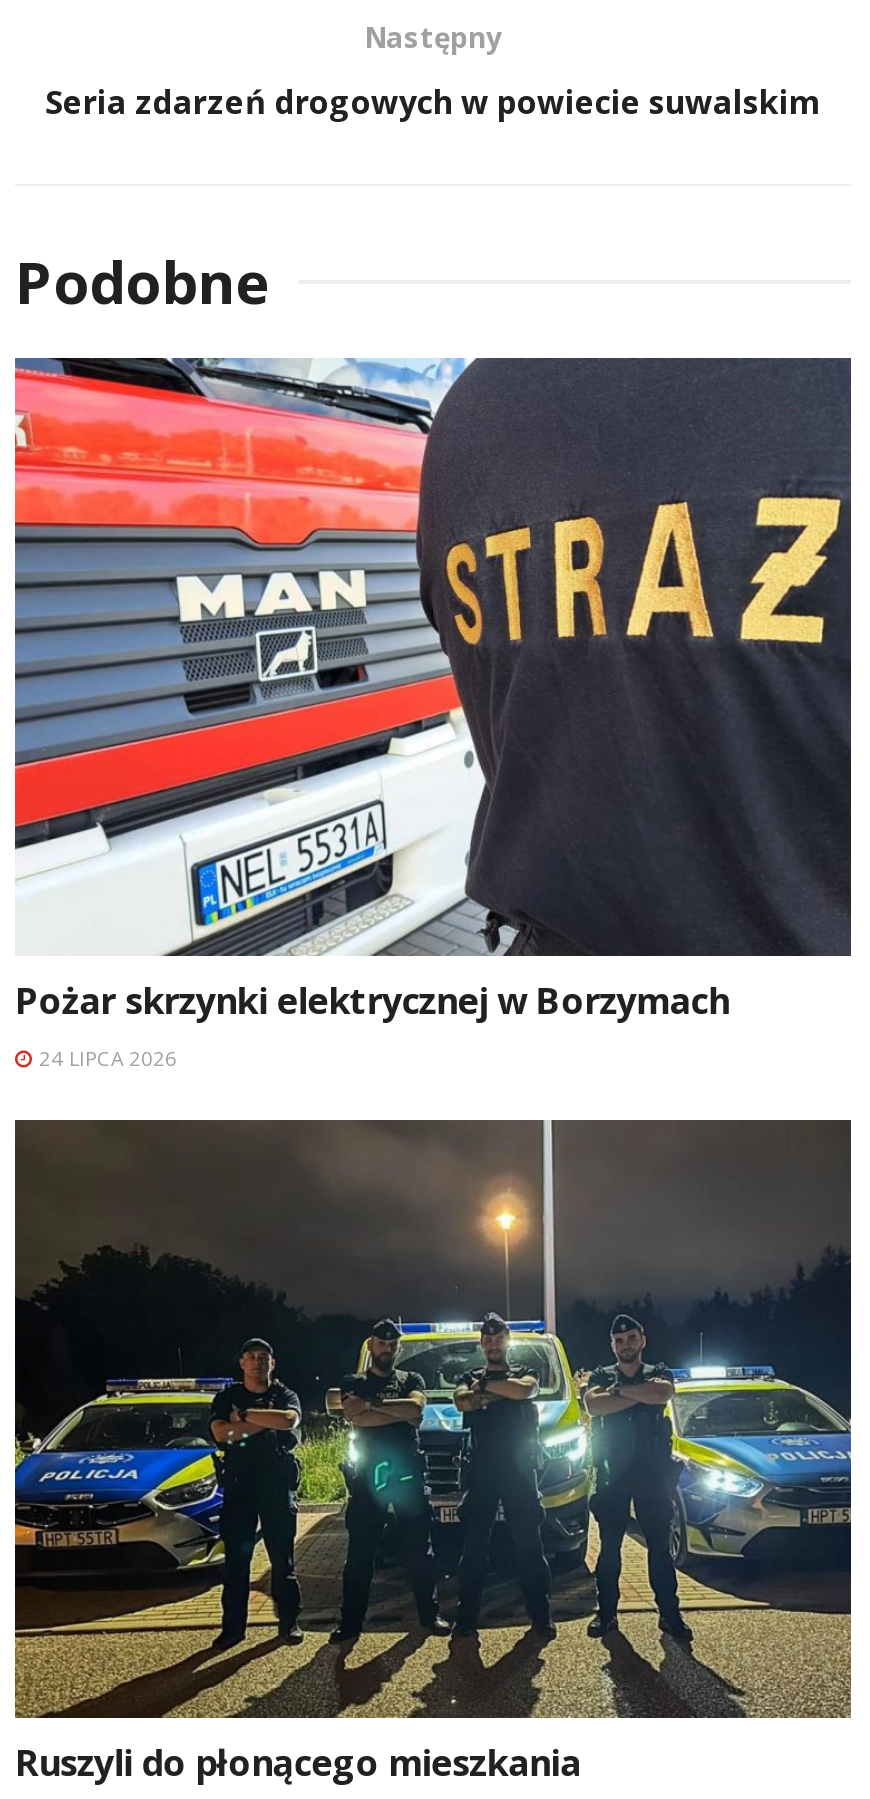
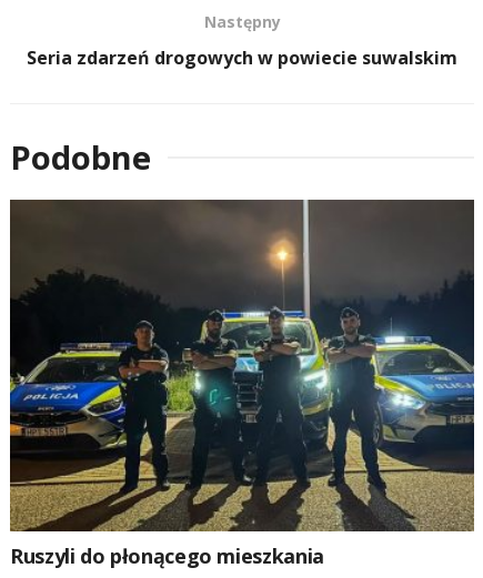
- [image]
- Pożar skrzynki elektrycznej w Borzymach
- 24 LIPCA 2026
